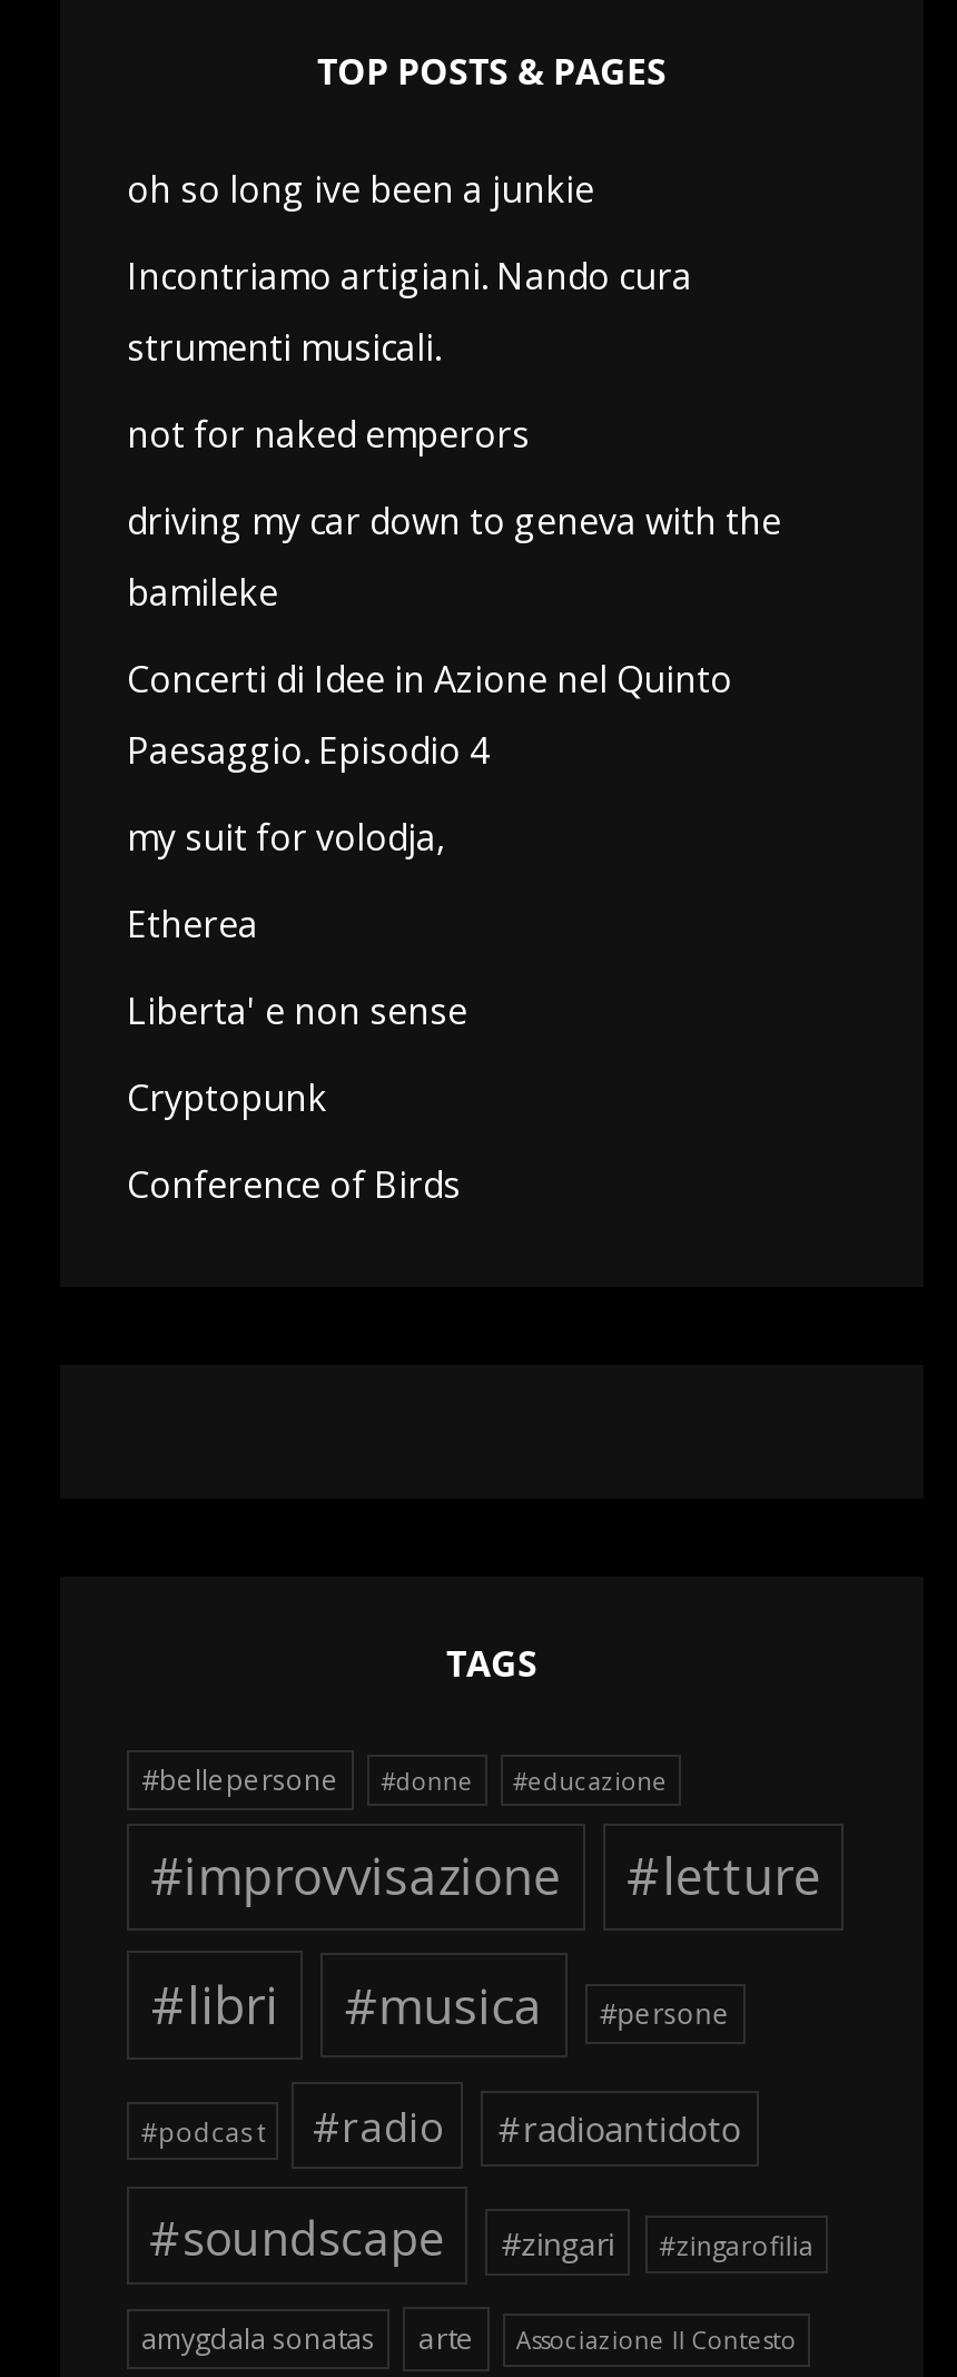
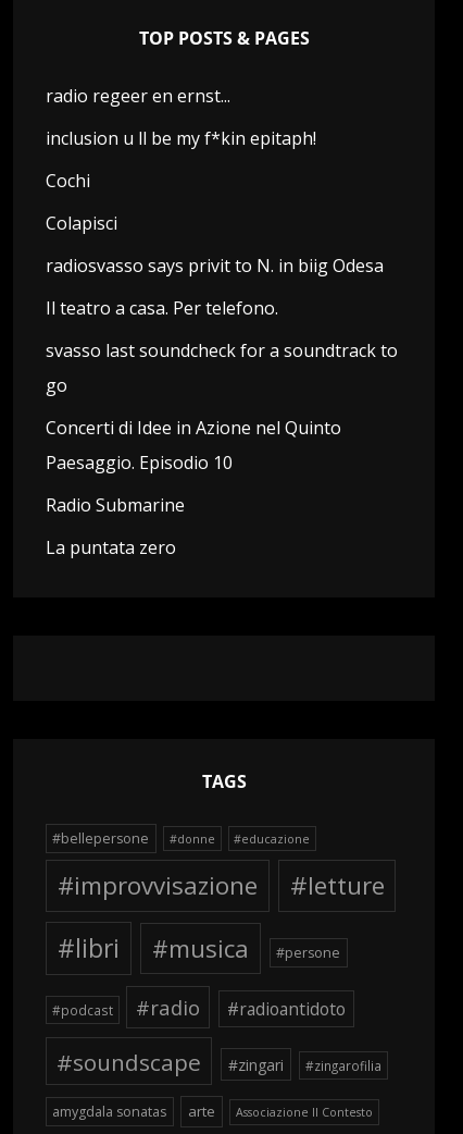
- oh so long ive been a junkie
- Incontriamo artigiani. Nando cura
- strumenti musicali.
- not for naked emperors
- driving my car down to geneva with the
- bamileke
+ radio regeer en ernst...
+ inclusion u ll be my f*kin epitaph!
+ Cochi
+ Colapisci
+ radiosvasso says privit to N. in biig Odesa
+ Il teatro a casa. Per telefono.
+ svasso last soundcheck for a soundtrack to
+ go

moved down: Concerti di Idee in Azione nel Quinto

- Paesaggio. Episodio 4
- my suit for volodja,
- Etherea
- Liberta' e non sense
- Cryptopunk
- Conference of Birds
+ Paesaggio. Episodio 10
+ Radio Submarine
+ La puntata zero
